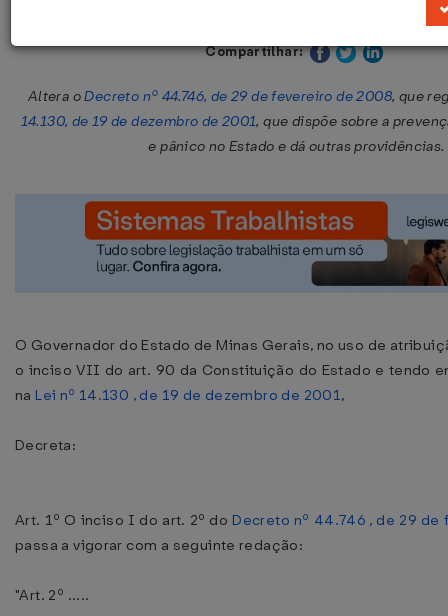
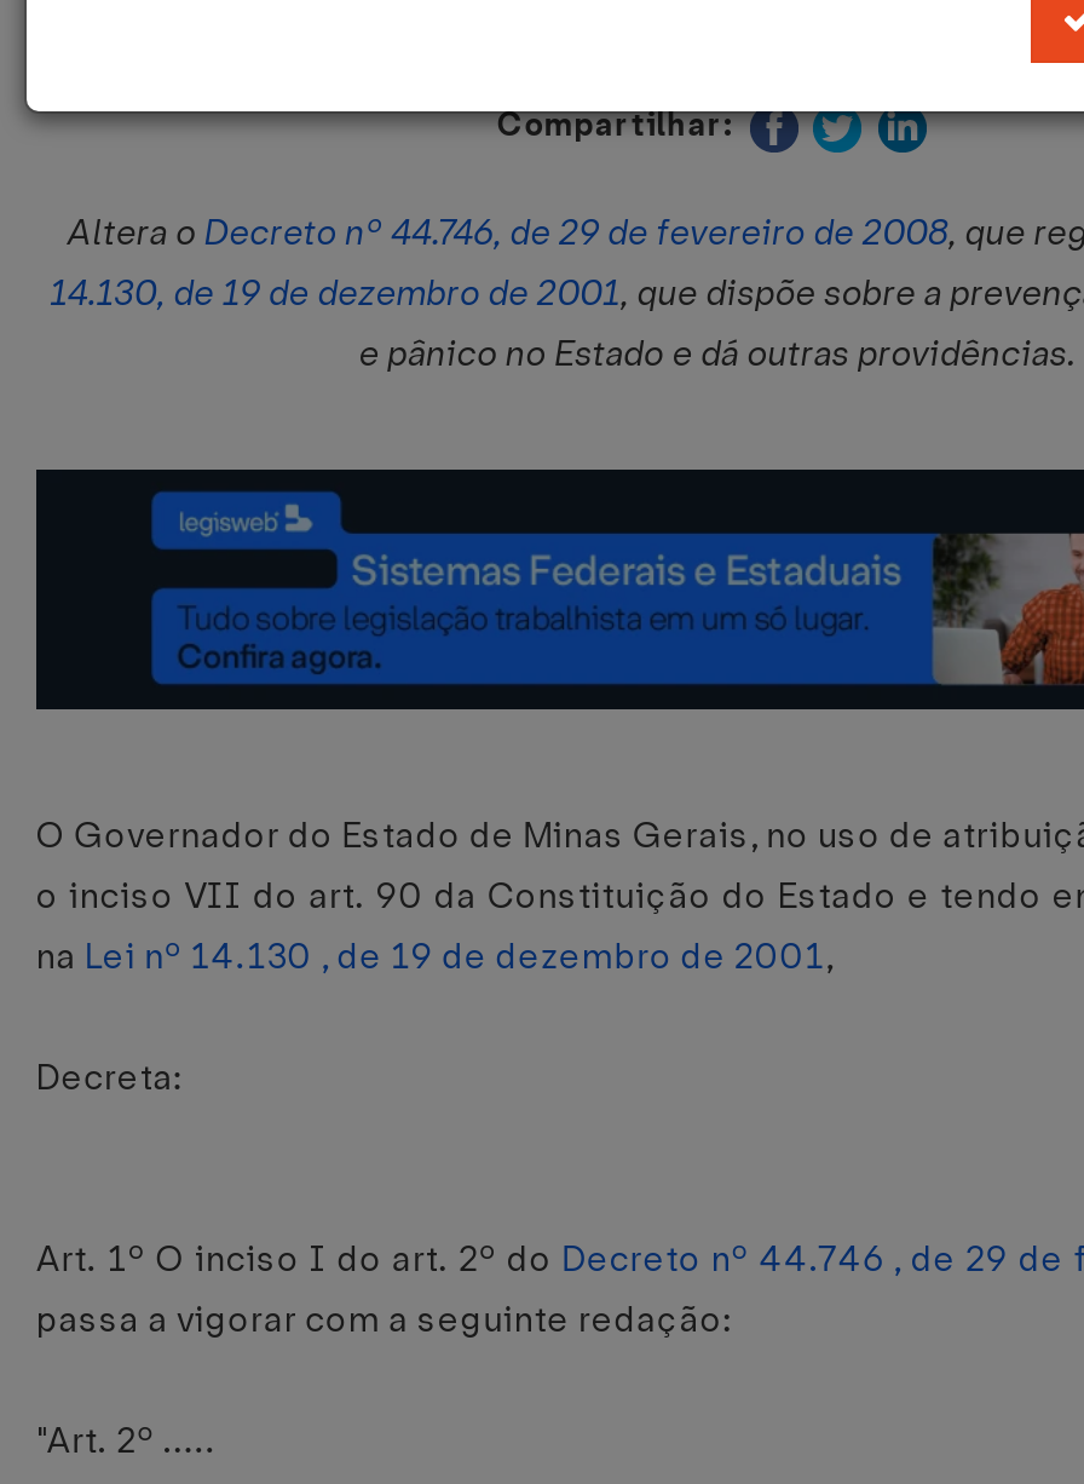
- [image]
+ [image]
